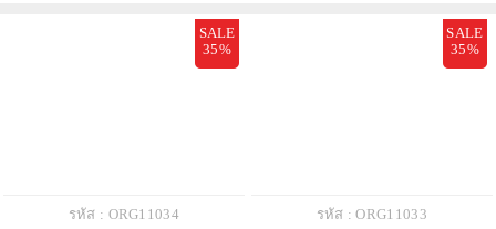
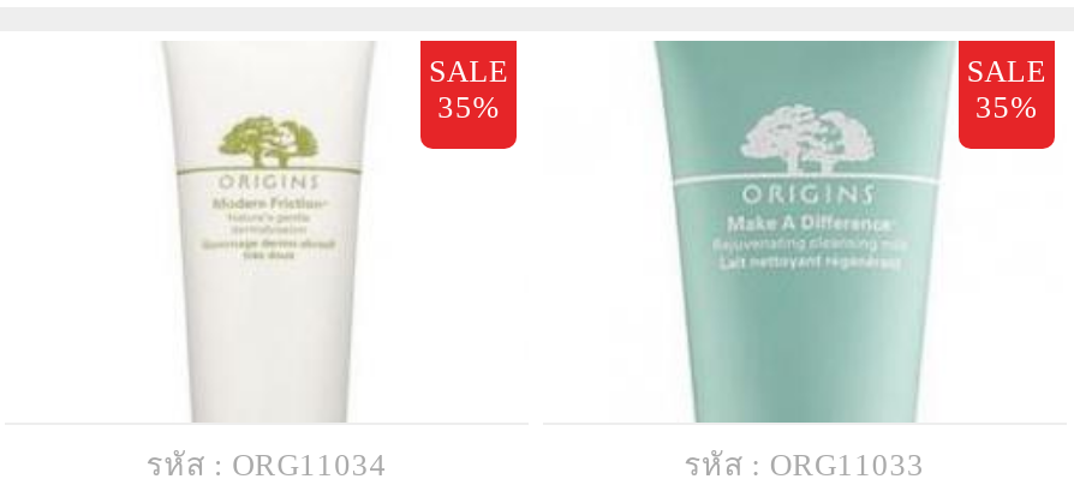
+ [image]

+ [image]
